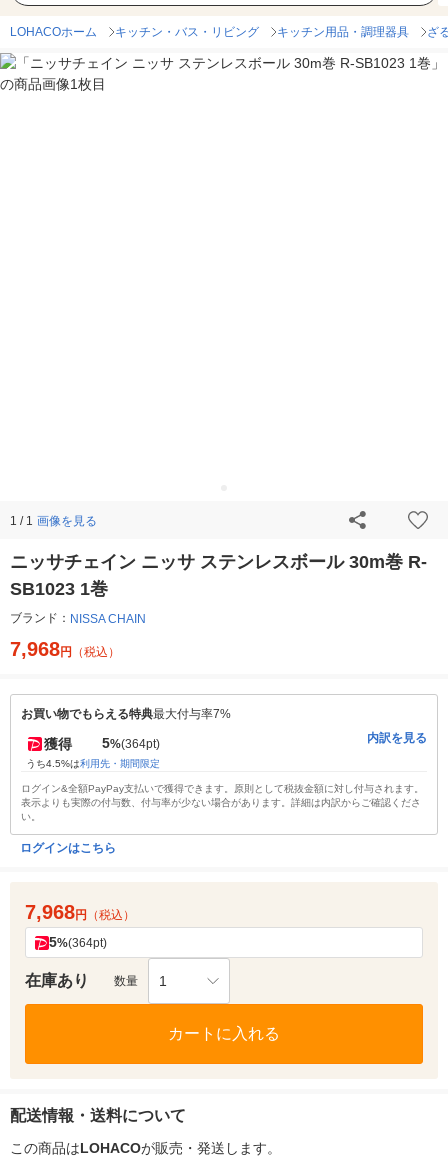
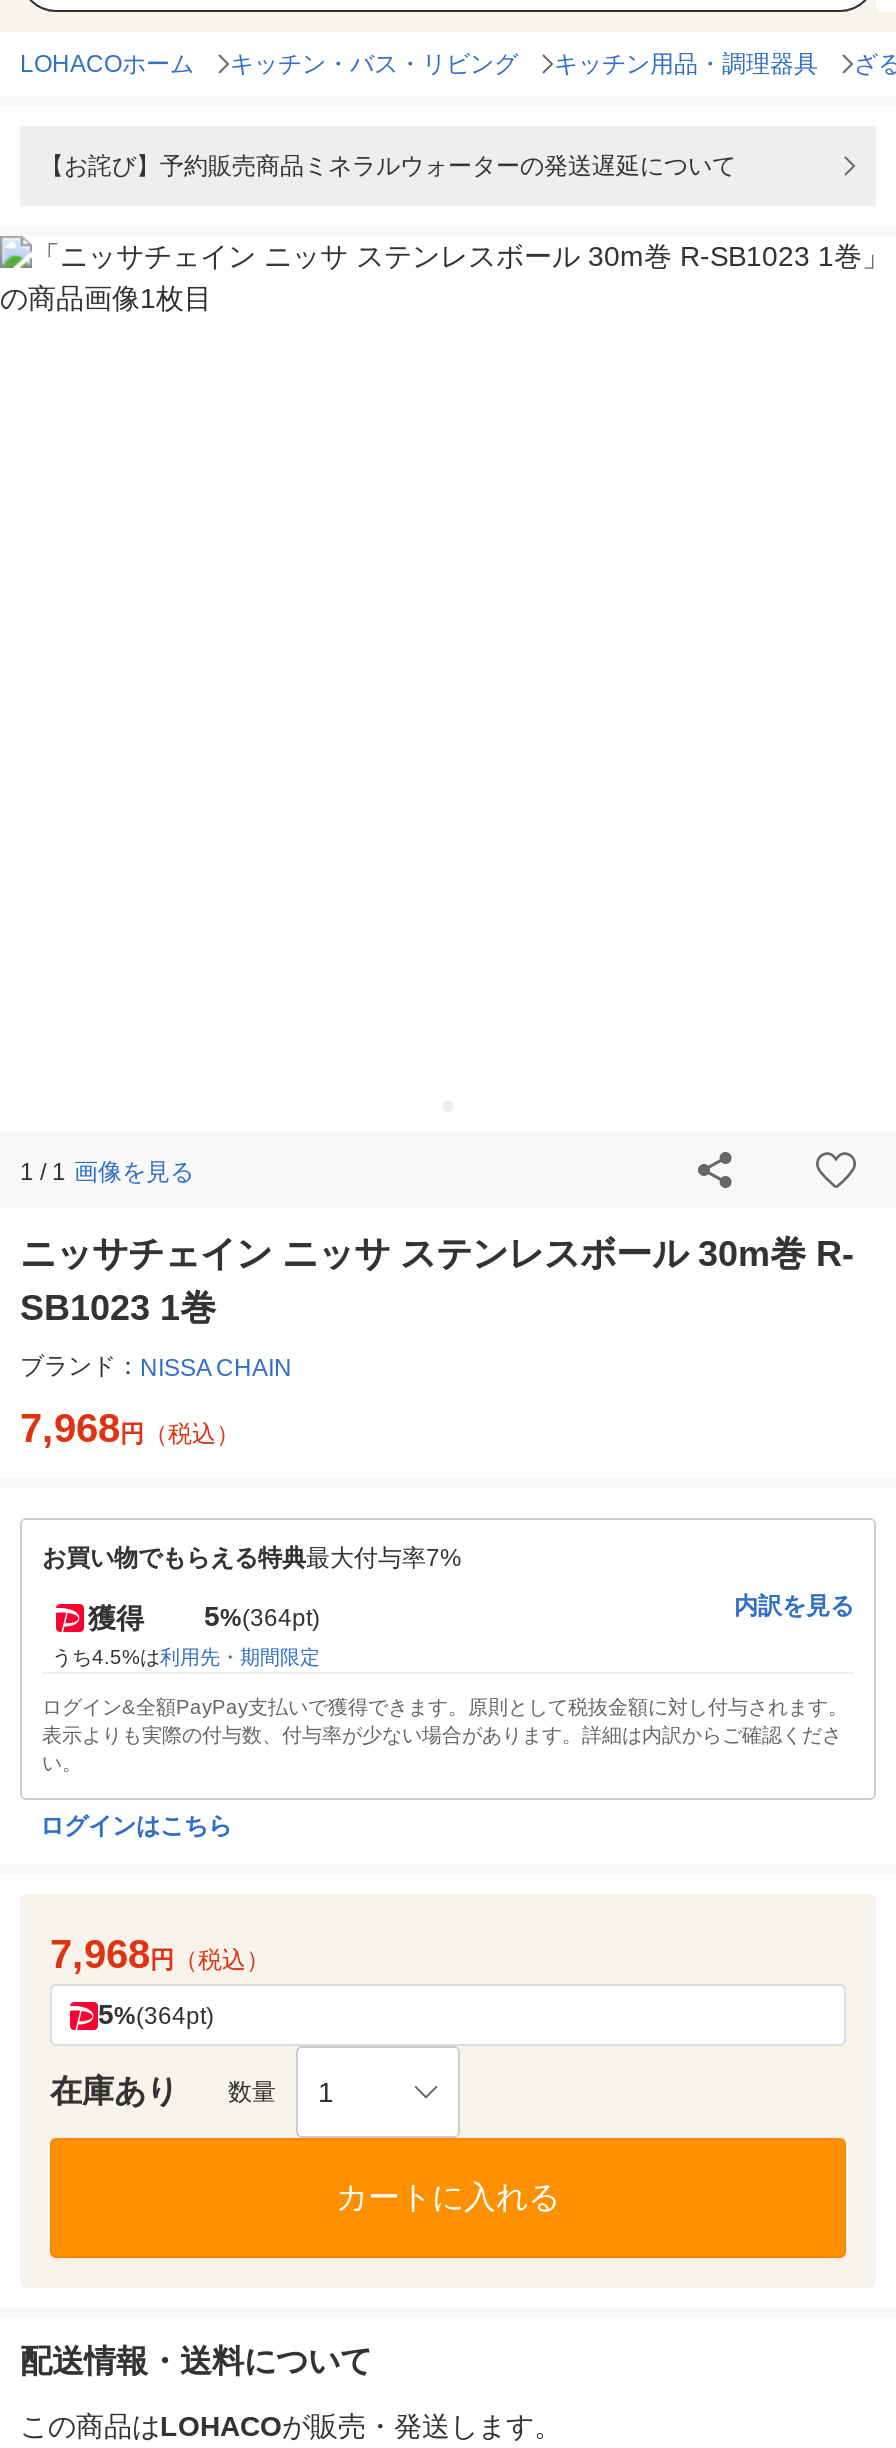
+ 【お詫び】予約販売商品ミネラルウォーターの発送遅延について
